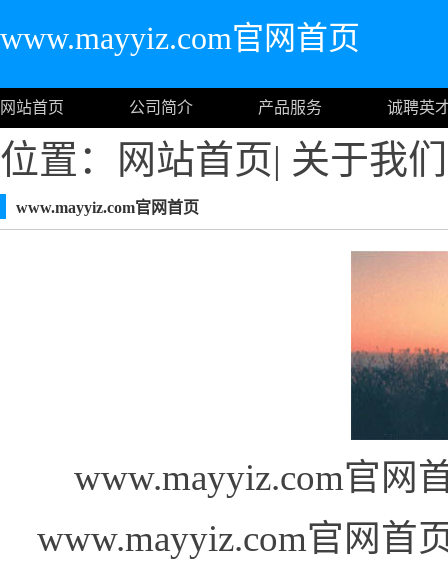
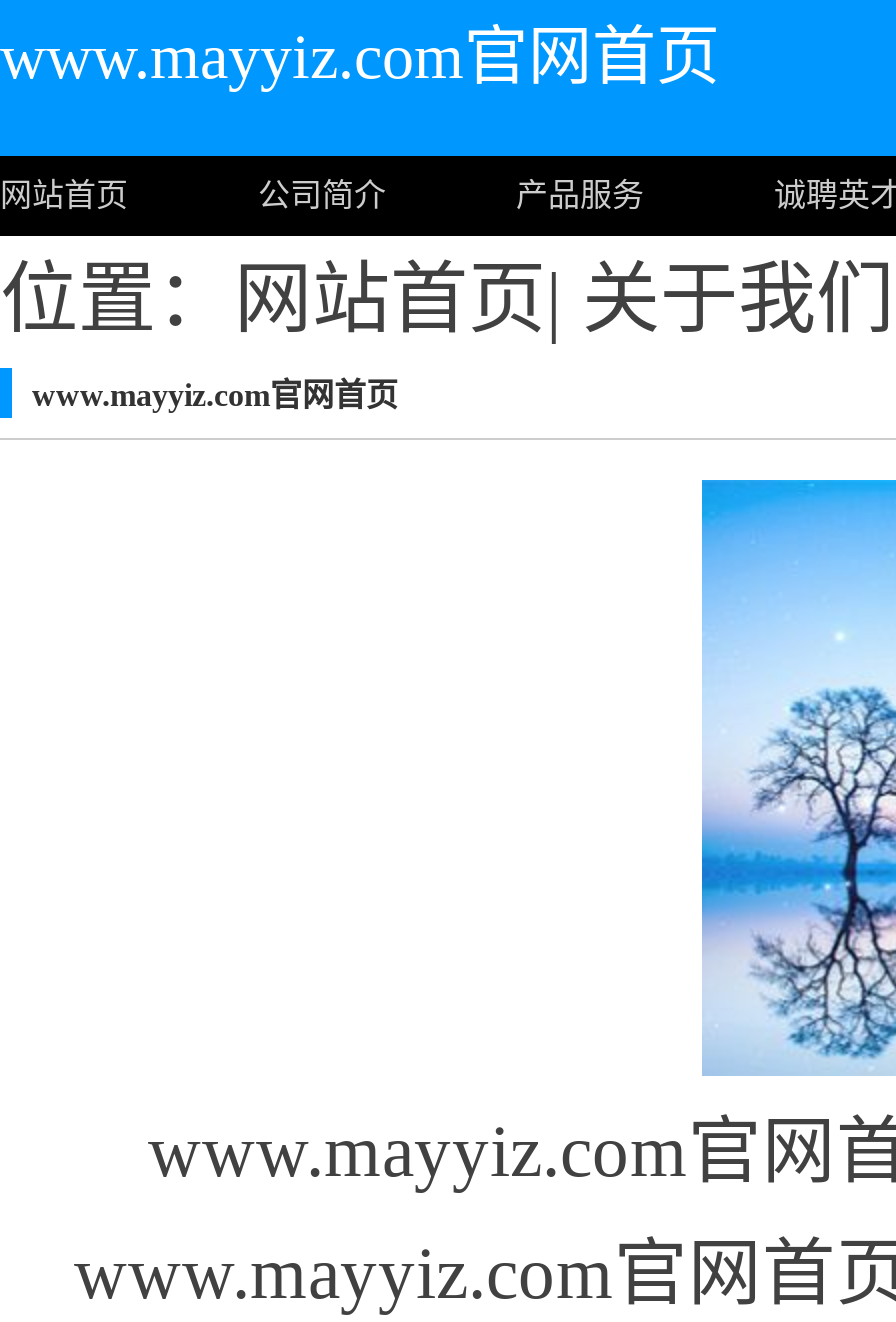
- [image]
+ [image]
